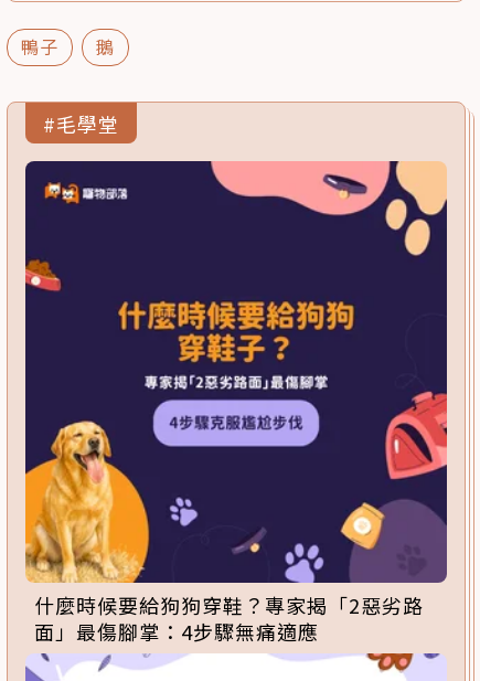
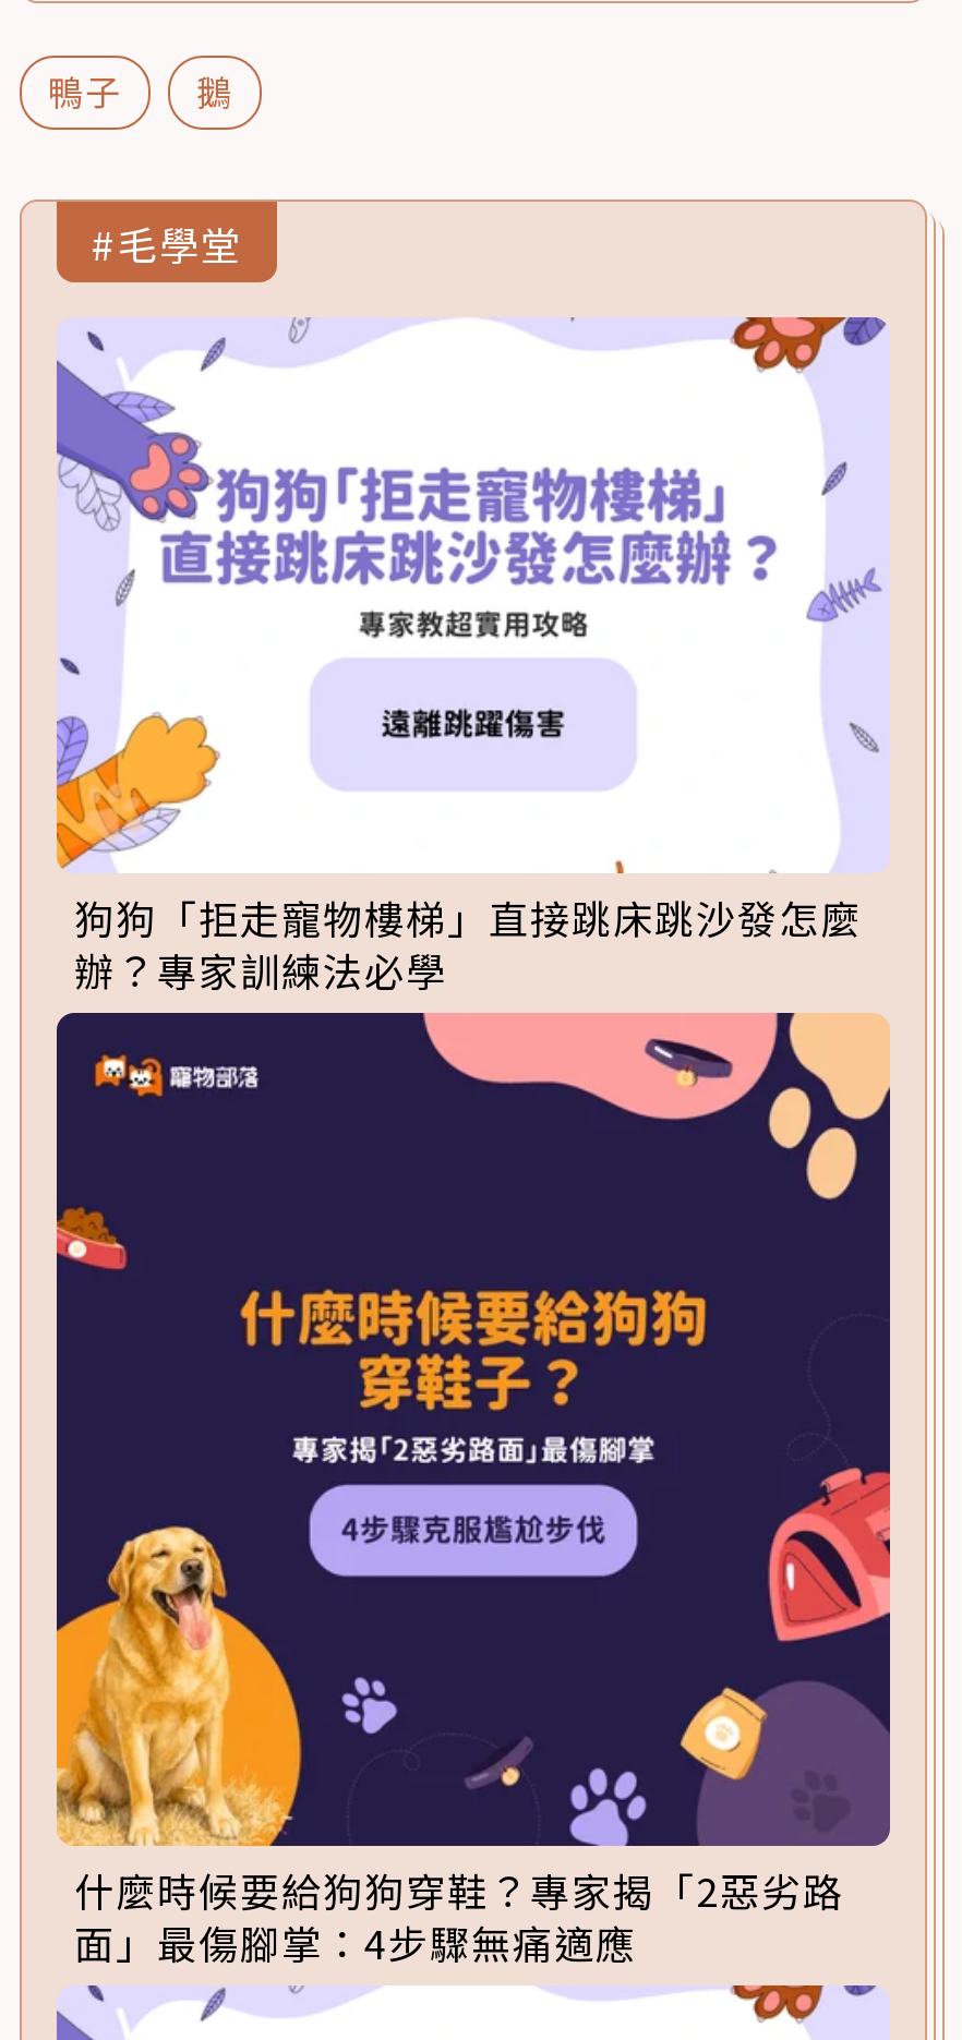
+ [image]
+ 狗狗「拒走寵物樓梯」直接跳床跳沙發怎麼
+ 辦？專家訓練法必學
